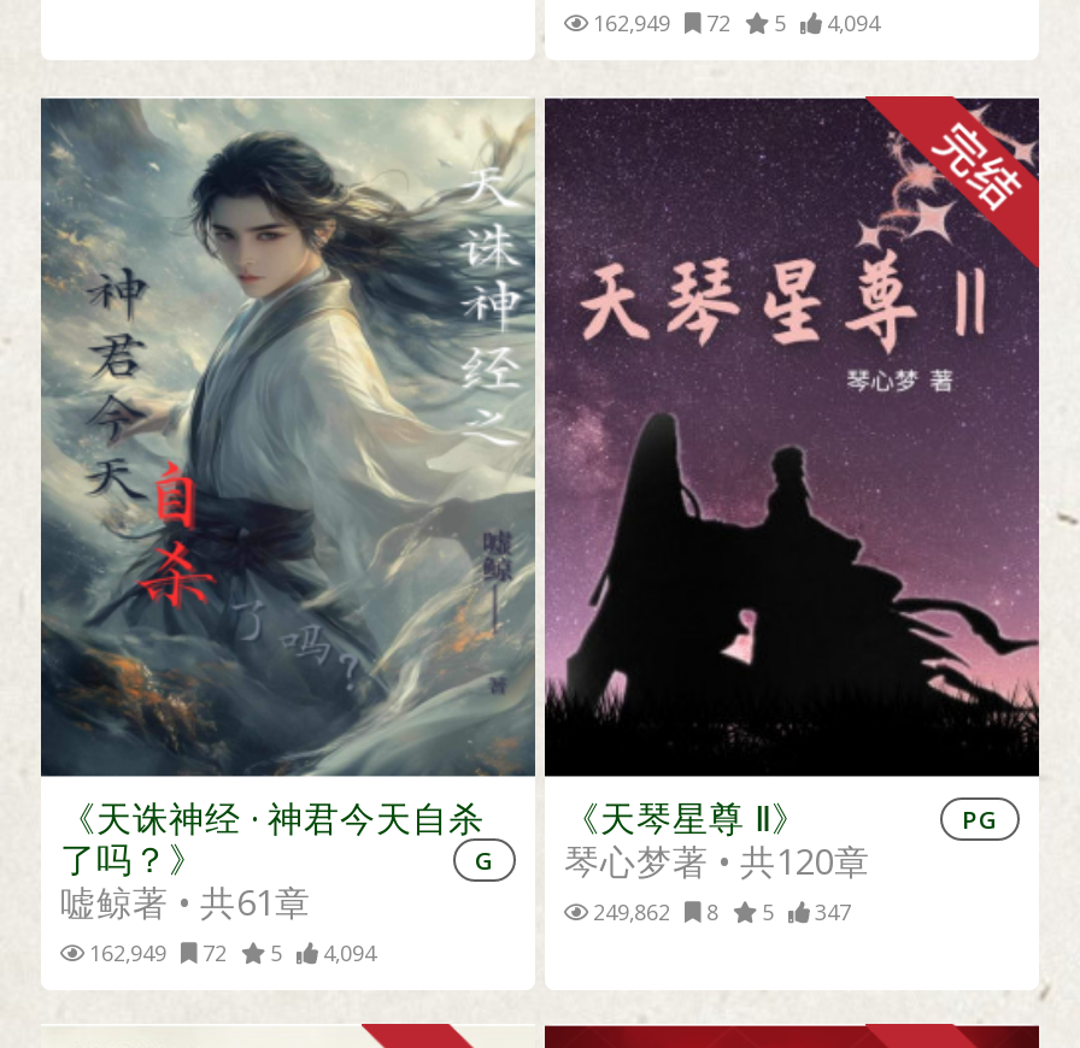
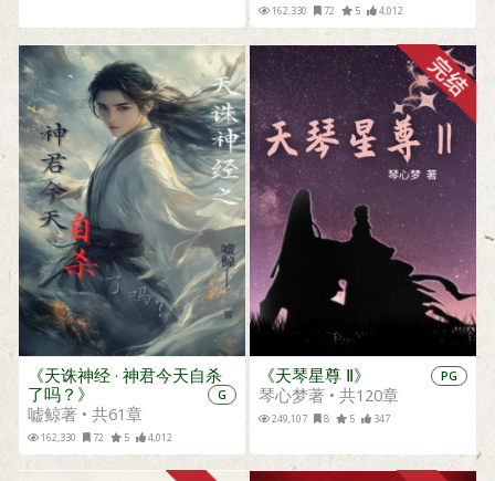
- 162,949
+ 162,330

- 4,094
+ 4,012

- 249,862 8 5 347
+ 249,107 8 5 347

- 162,949
+ 162,330

- 4,094
+ 4,012
